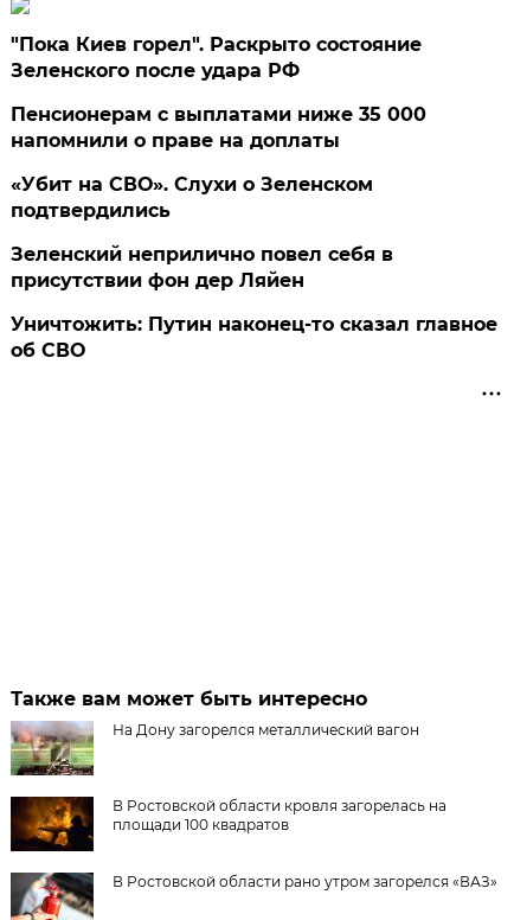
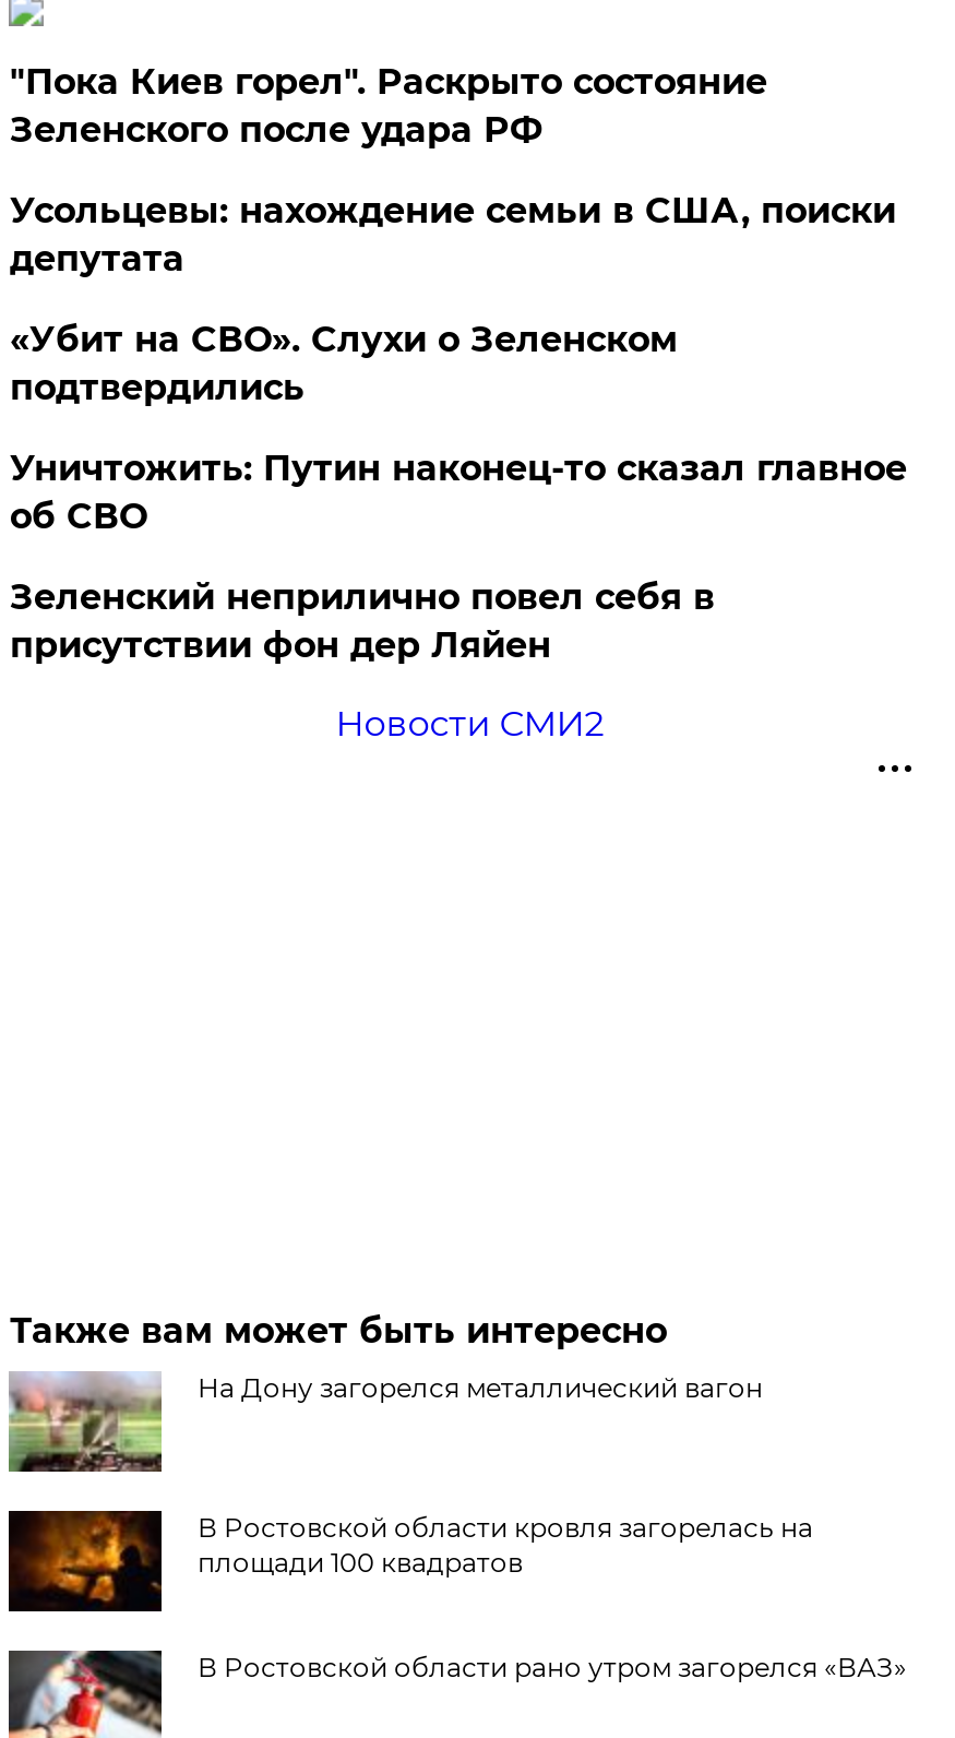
- Пенсионерам с выплатами ниже 35 000
- напомнили о праве на доплаты
+ Усольцевы: нахождение семьи в США, поиски
+ депутата

moved down: Зеленский неприлично повел cебя в | присутствии фон дер Ляйен

+ Новости СМИ2

moved up: Уничтожить: Путин наконец-то сказал главное | об СВО
